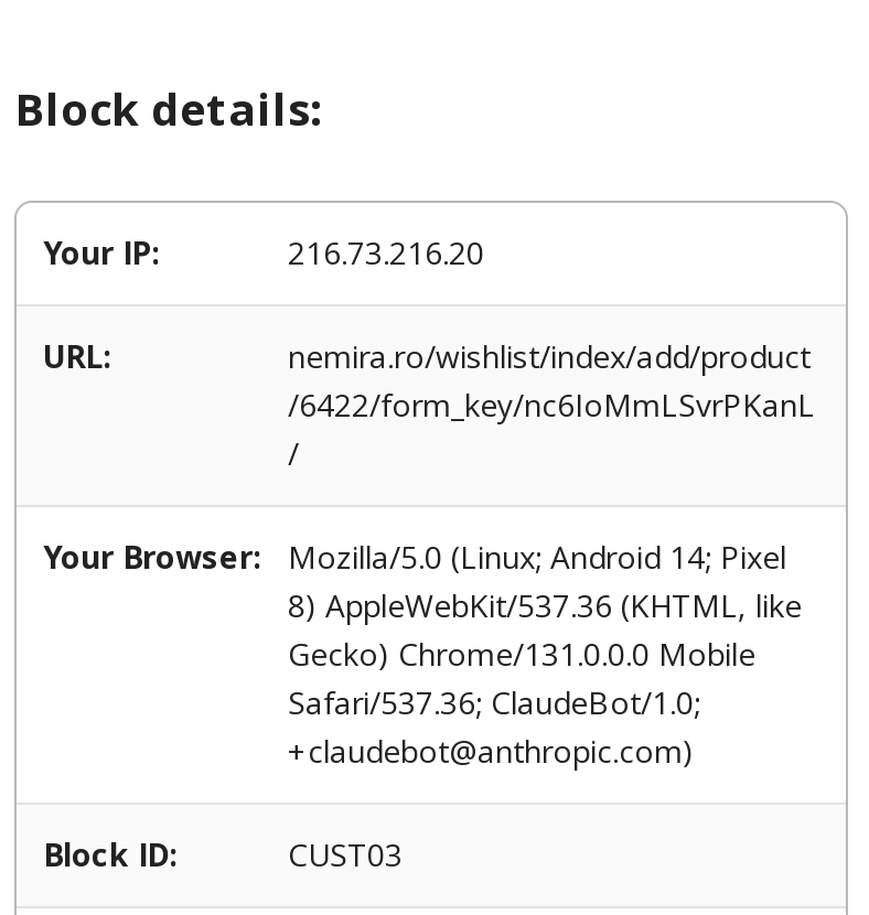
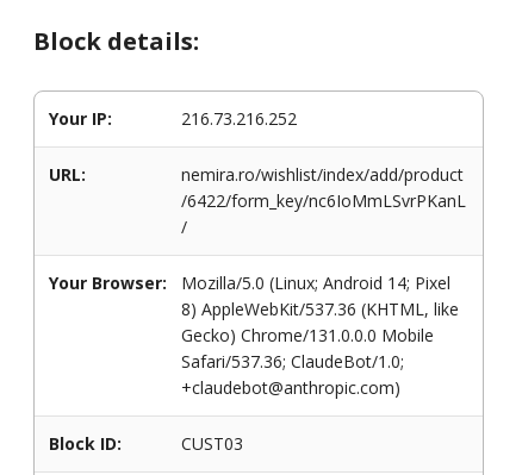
- 216.73.216.20
+ 216.73.216.252
